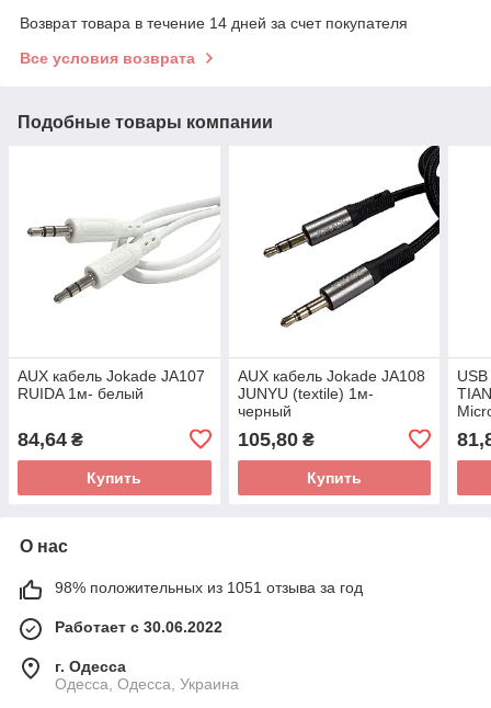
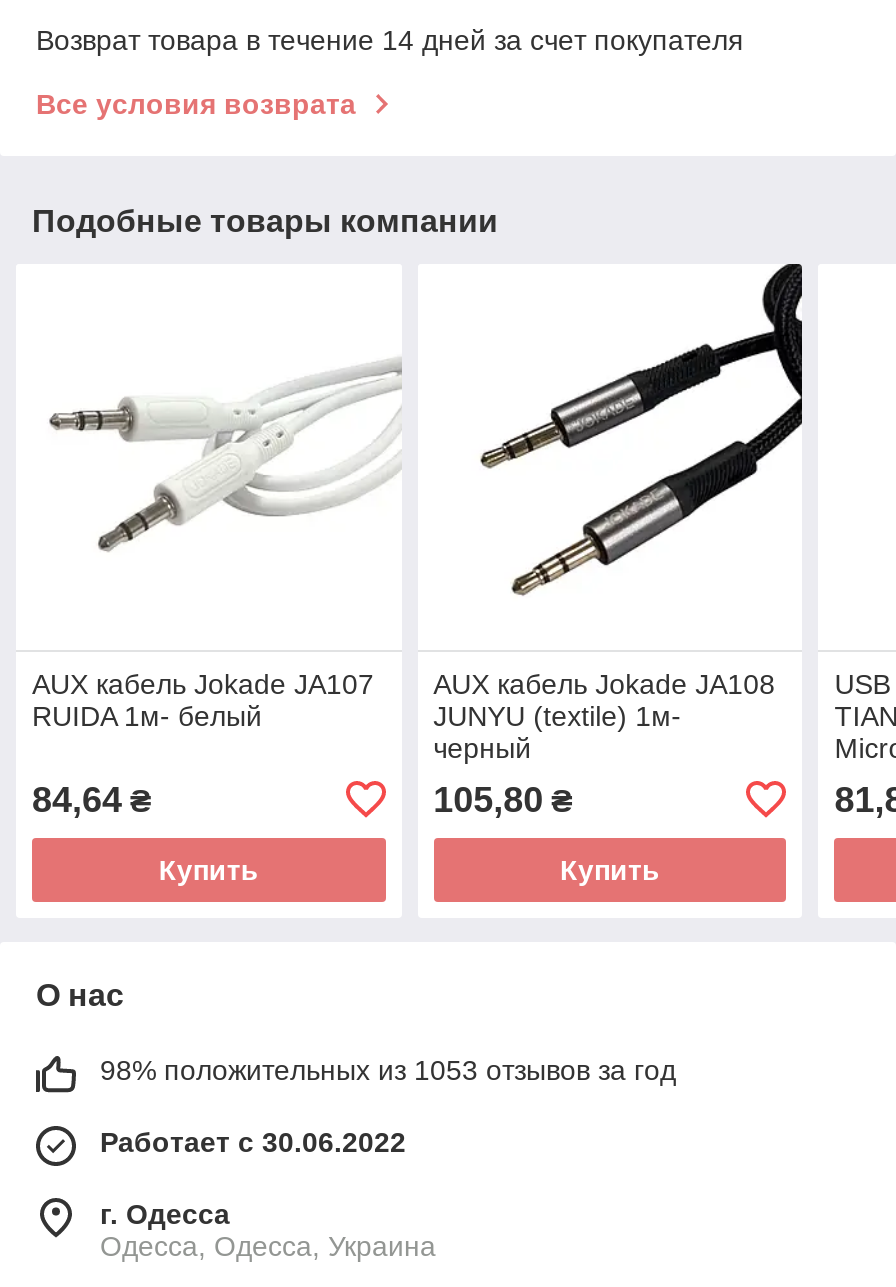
- 98% положительных из 1051 отзыва за год
+ 98% положительных из 1053 отзывов за год
